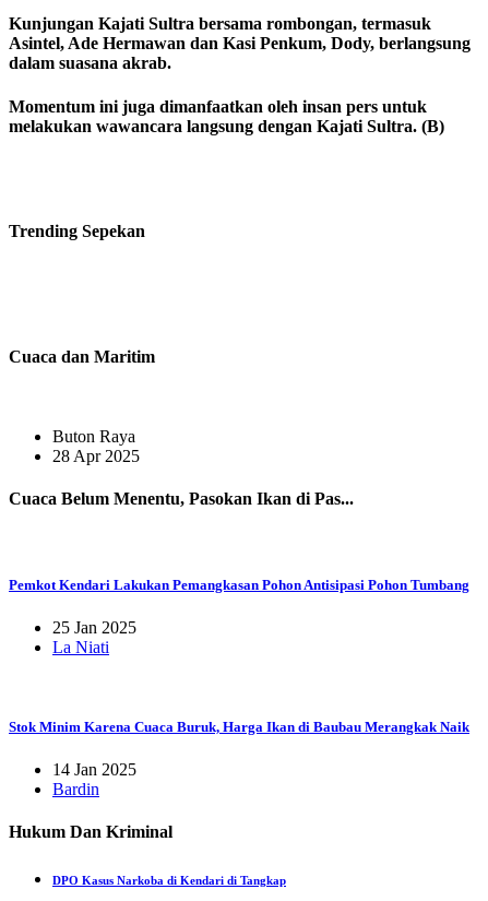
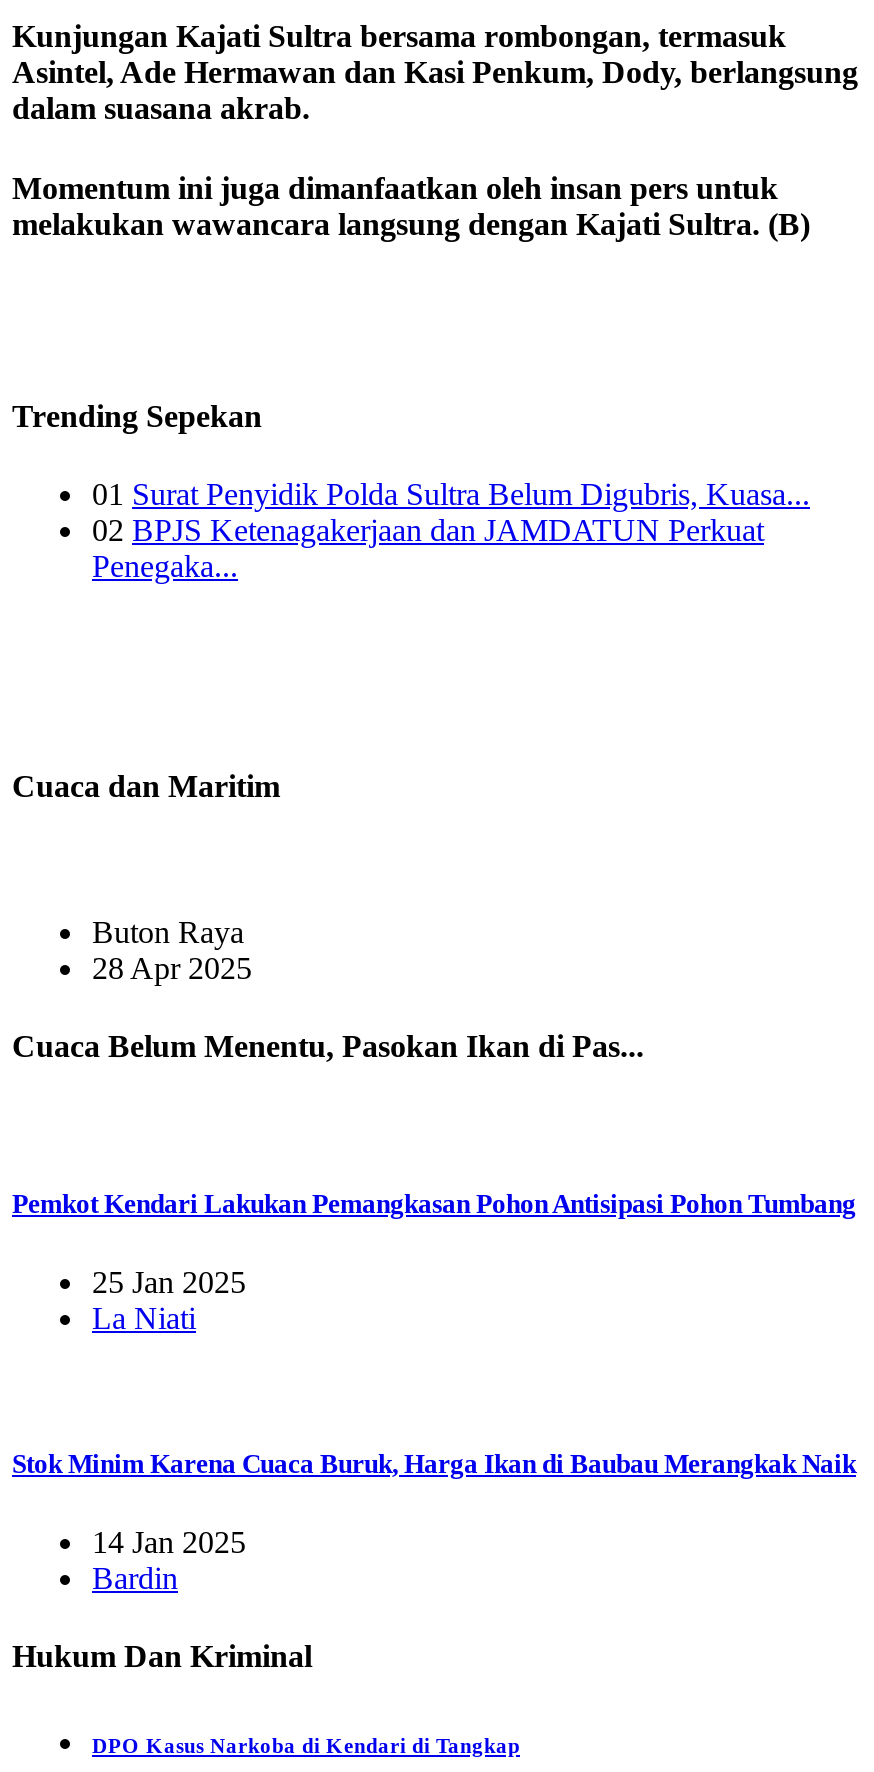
+ 01 Surat Penyidik Polda Sultra Belum Digubris, Kuasa...
+ 02 BPJS Ketenagakerjaan dan JAMDATUN Perkuat
+ Penegaka...
